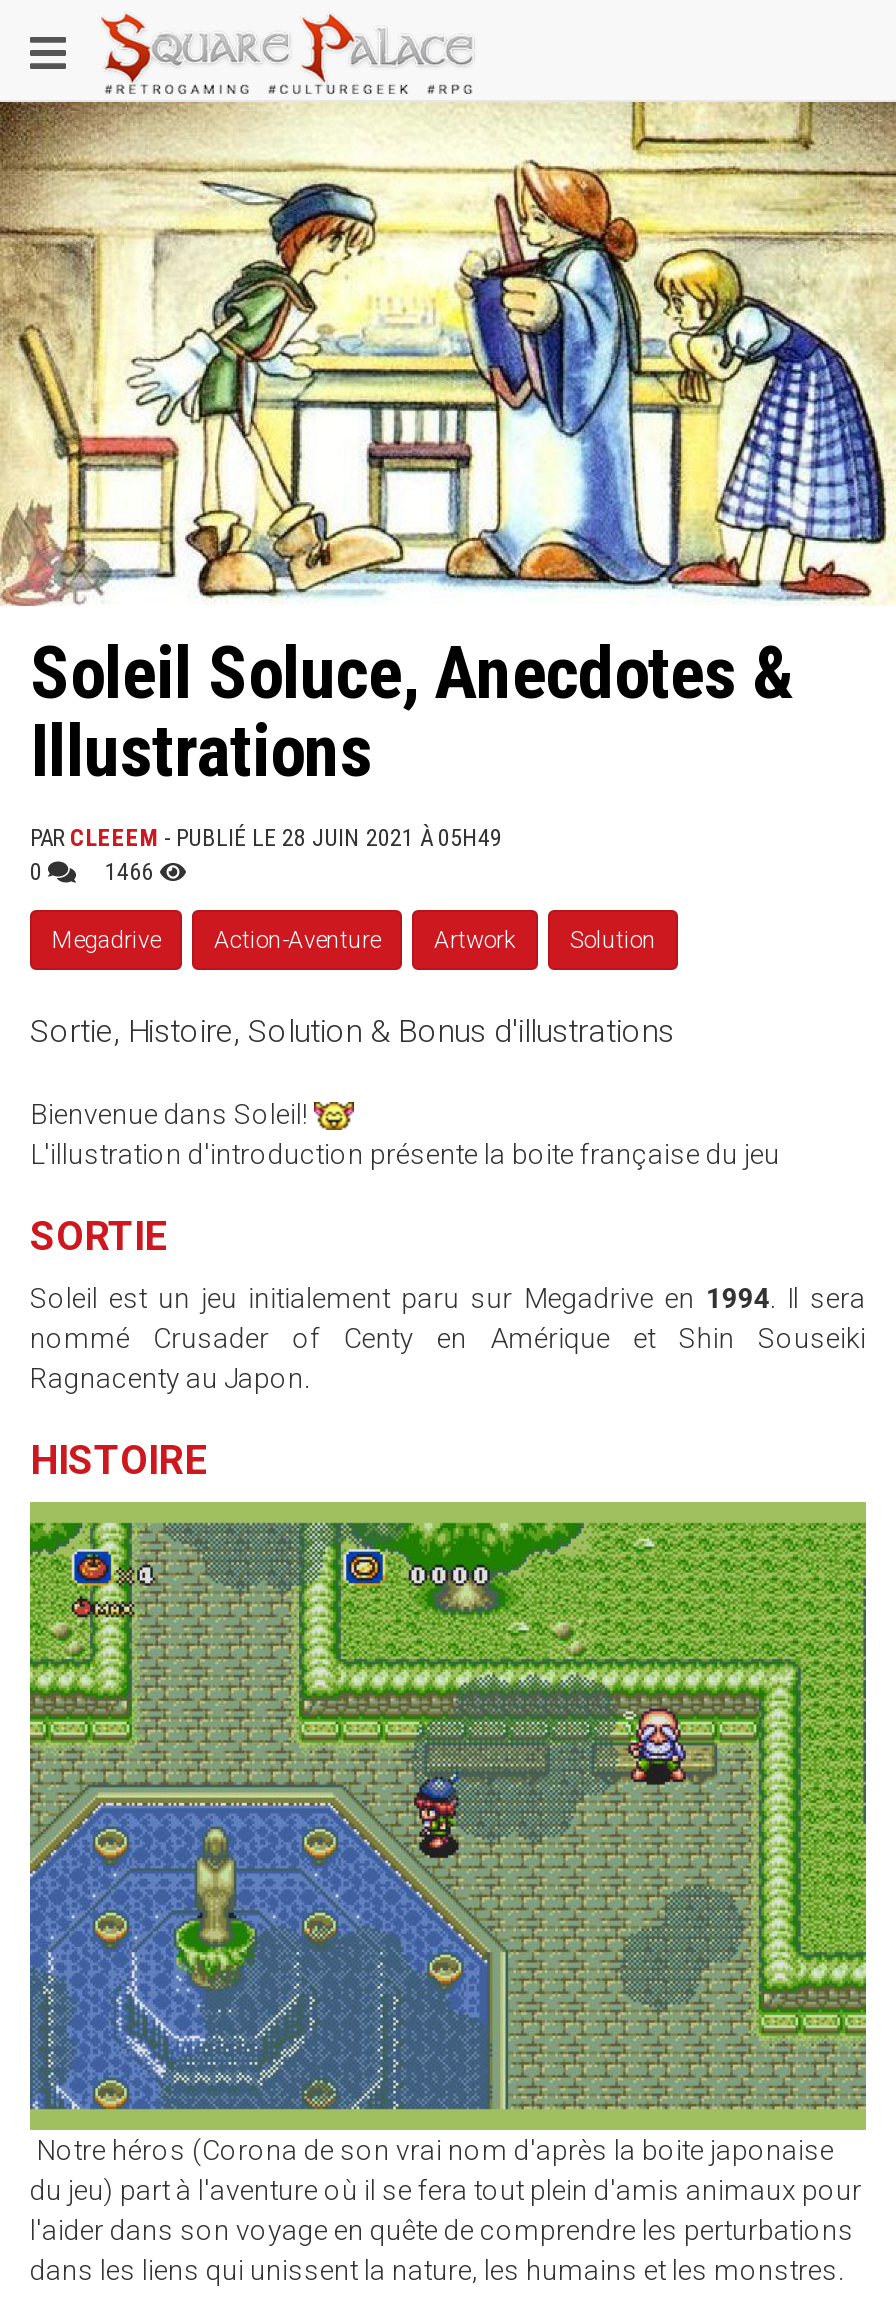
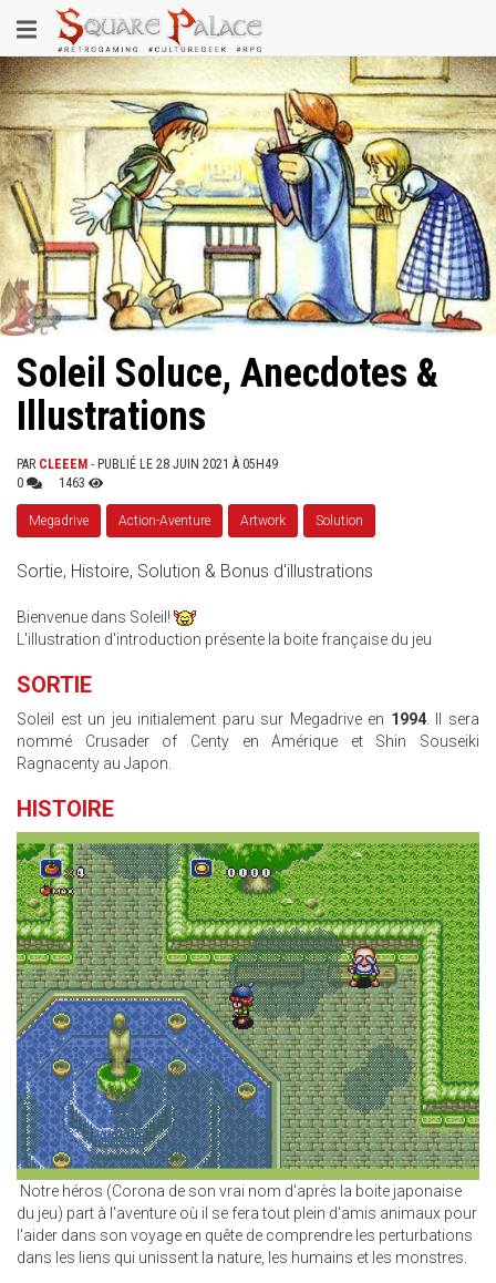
- 1466
+ 1463
